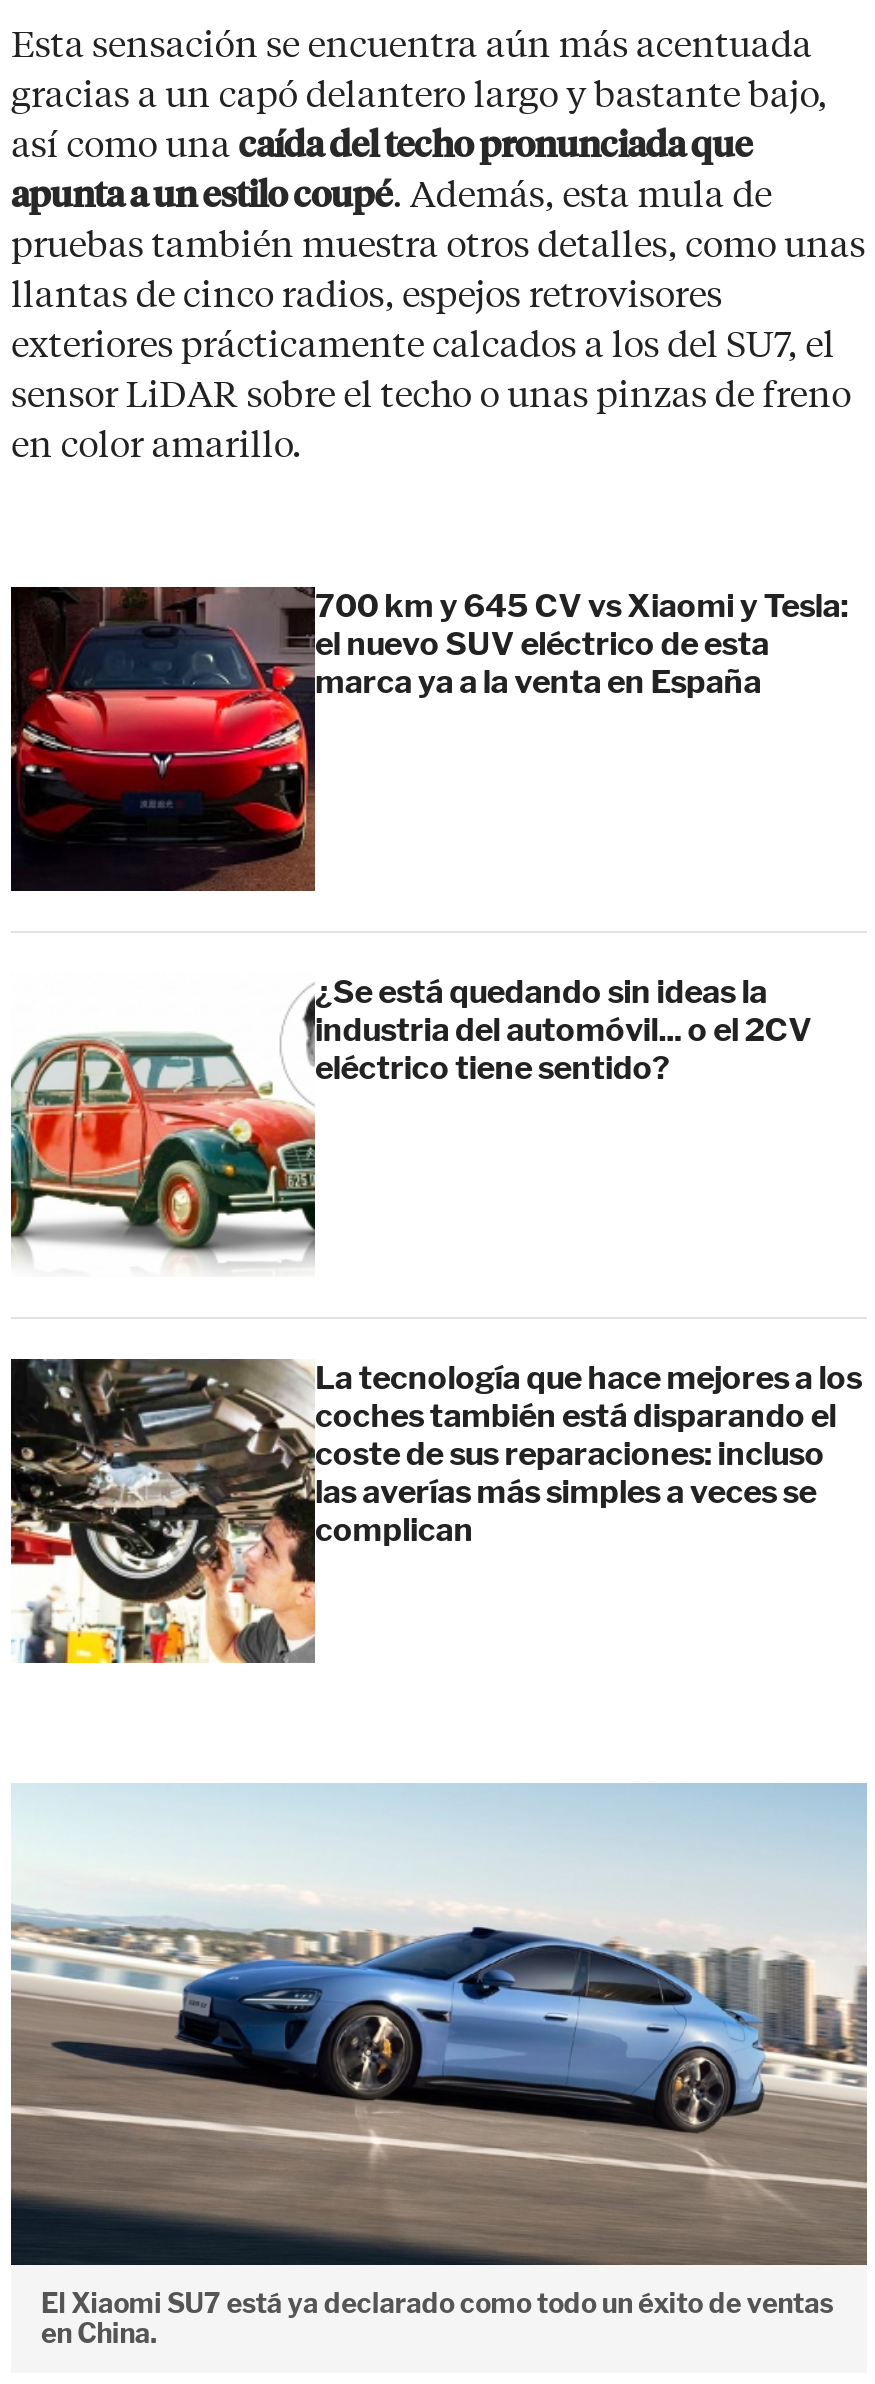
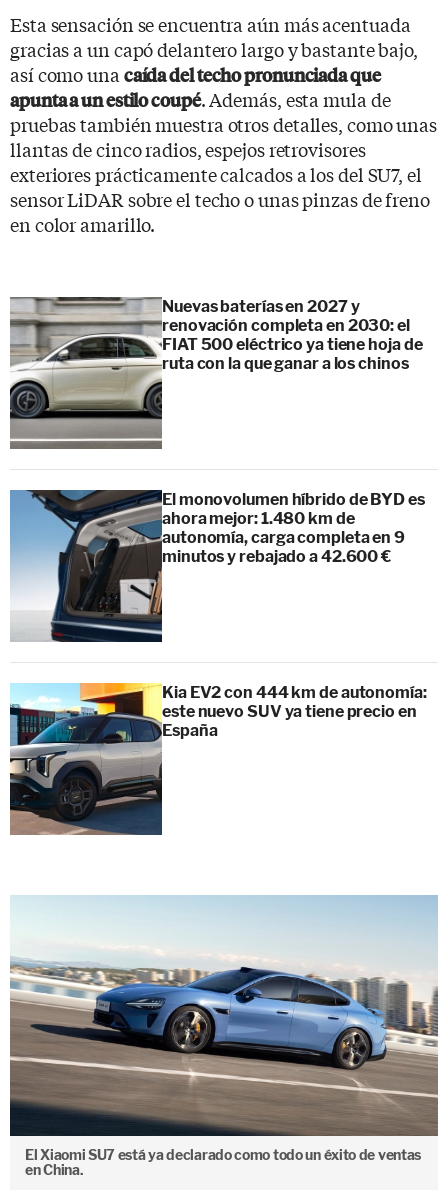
- [image]
- 700 km y 645 CV vs Xiaomi y Tesla:
- el nuevo SUV eléctrico de esta
- marca ya a la venta en España
+ [image]
+ Nuevas baterías en 2027 y
+ renovación completa en 2030: el
+ FIAT 500 eléctrico ya tiene hoja de
+ ruta con la que ganar a los chinos

- [image]
- ¿Se está quedando sin ideas la
- industria del automóvil... o el 2CV
- eléctrico tiene sentido?
+ [image]
+ El monovolumen híbrido de BYD es
+ ahora mejor: 1.480 km de
+ autonomía, carga completa en 9
+ minutos y rebajado a 42.600 €

- [image]
- La tecnología que hace mejores a los
- coches también está disparando el
- coste de sus reparaciones: incluso
- las averías más simples a veces se
- complican
+ [image]
+ Kia EV2 con 444 km de autonomía:
+ este nuevo SUV ya tiene precio en
+ España
